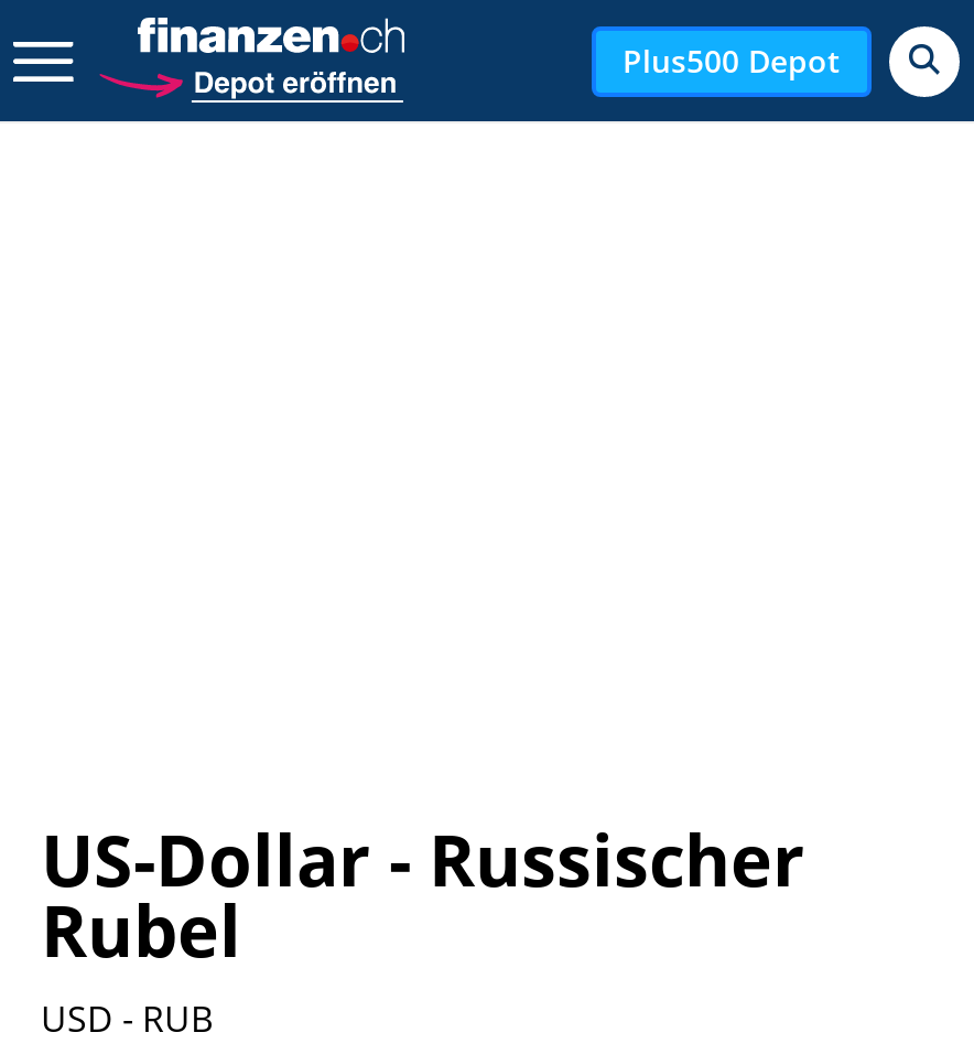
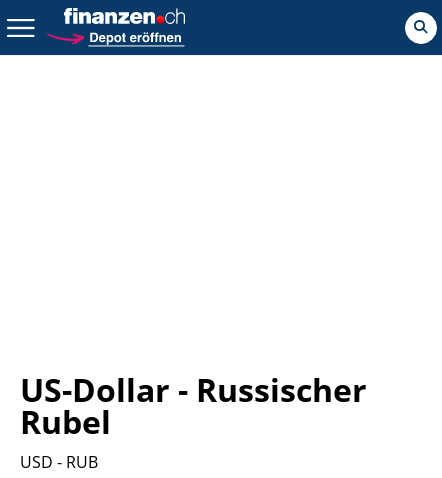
- Plus500 Depot
